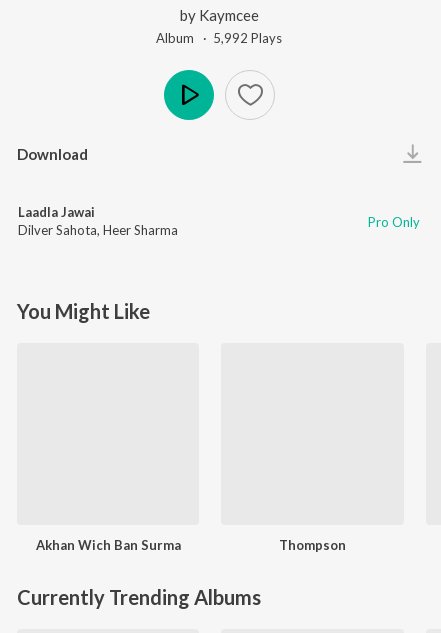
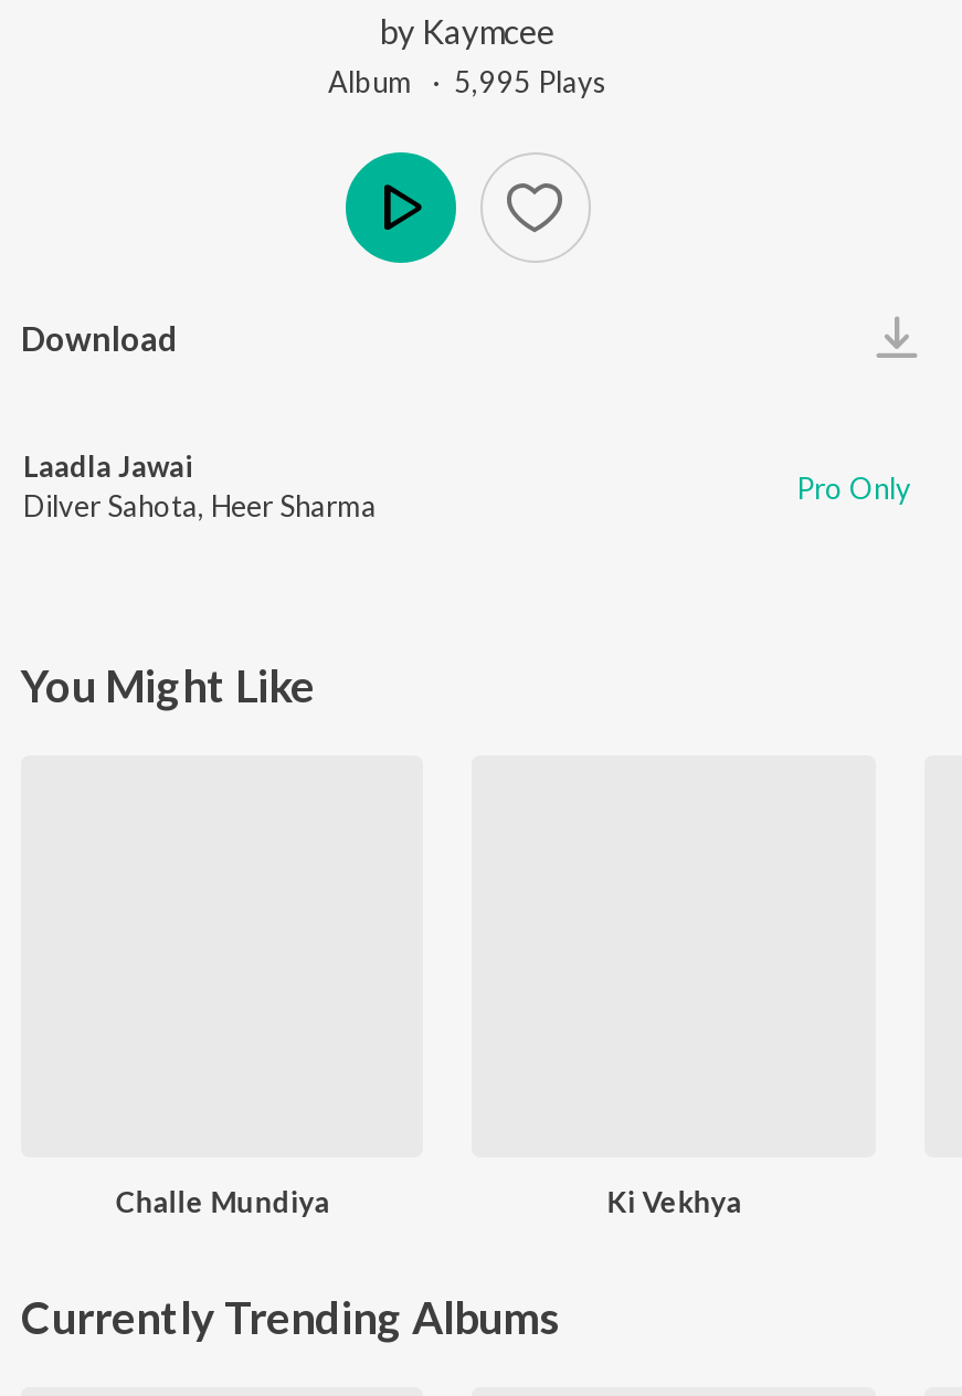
- Album · 5,992 Plays
+ Album · 5,995 Plays

- Akhan Wich Ban Surma
- Thompson
+ Challe Mundiya
+ Ki Vekhya
